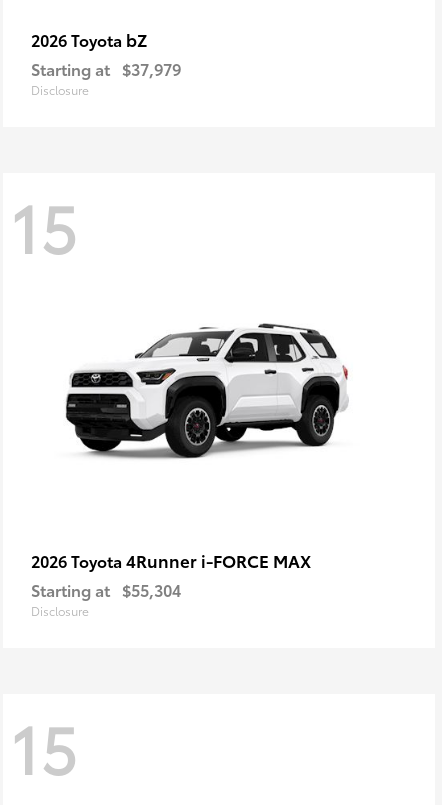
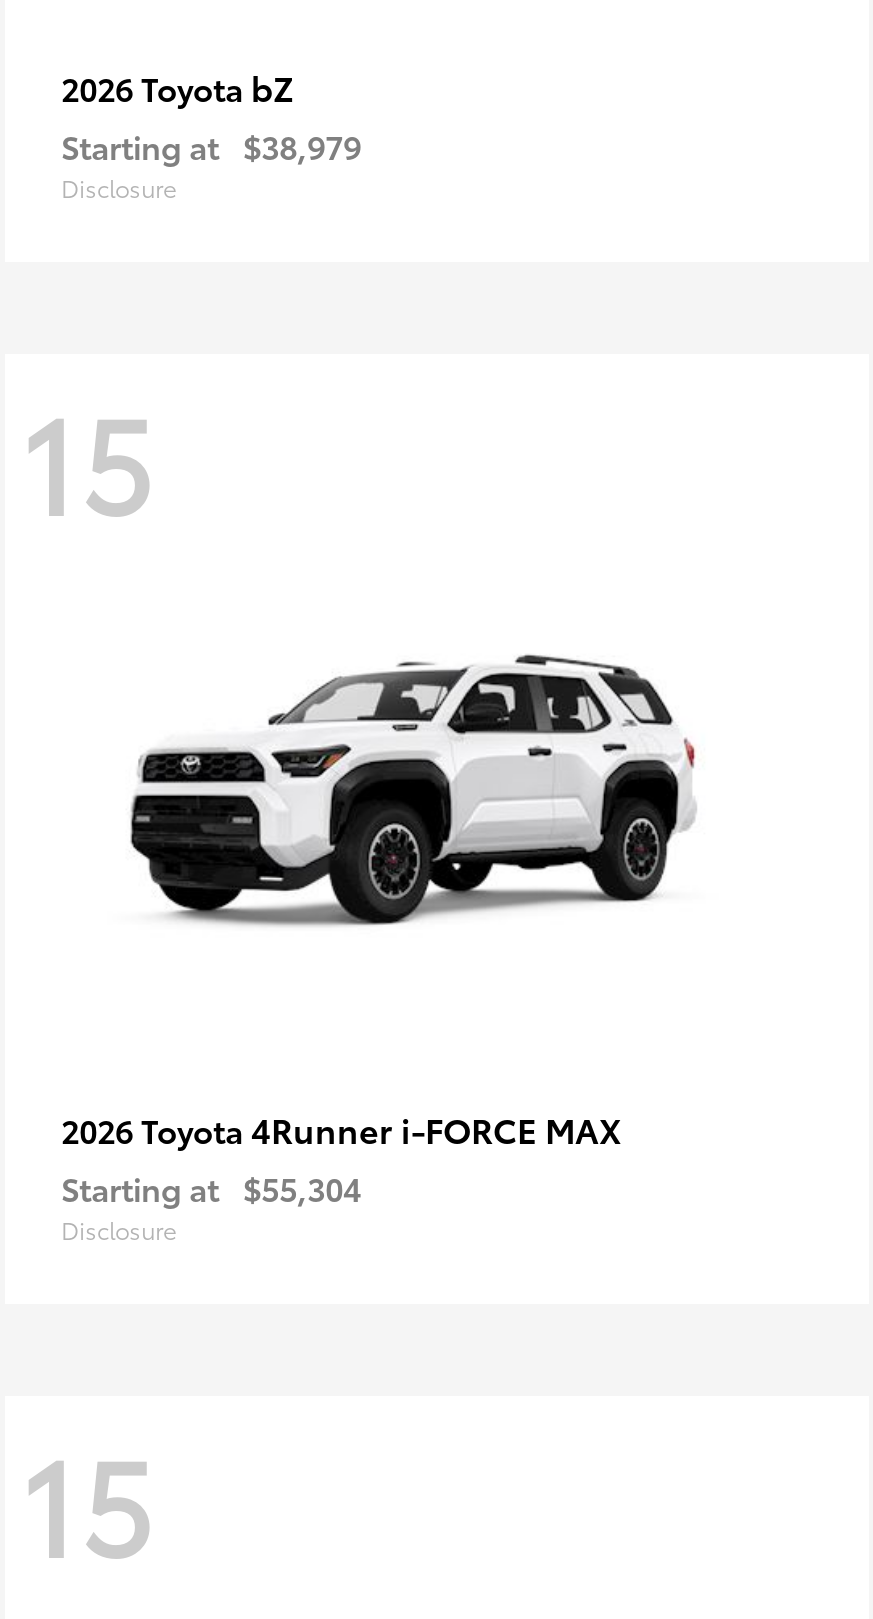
- Starting at $37,979
+ Starting at $38,979
